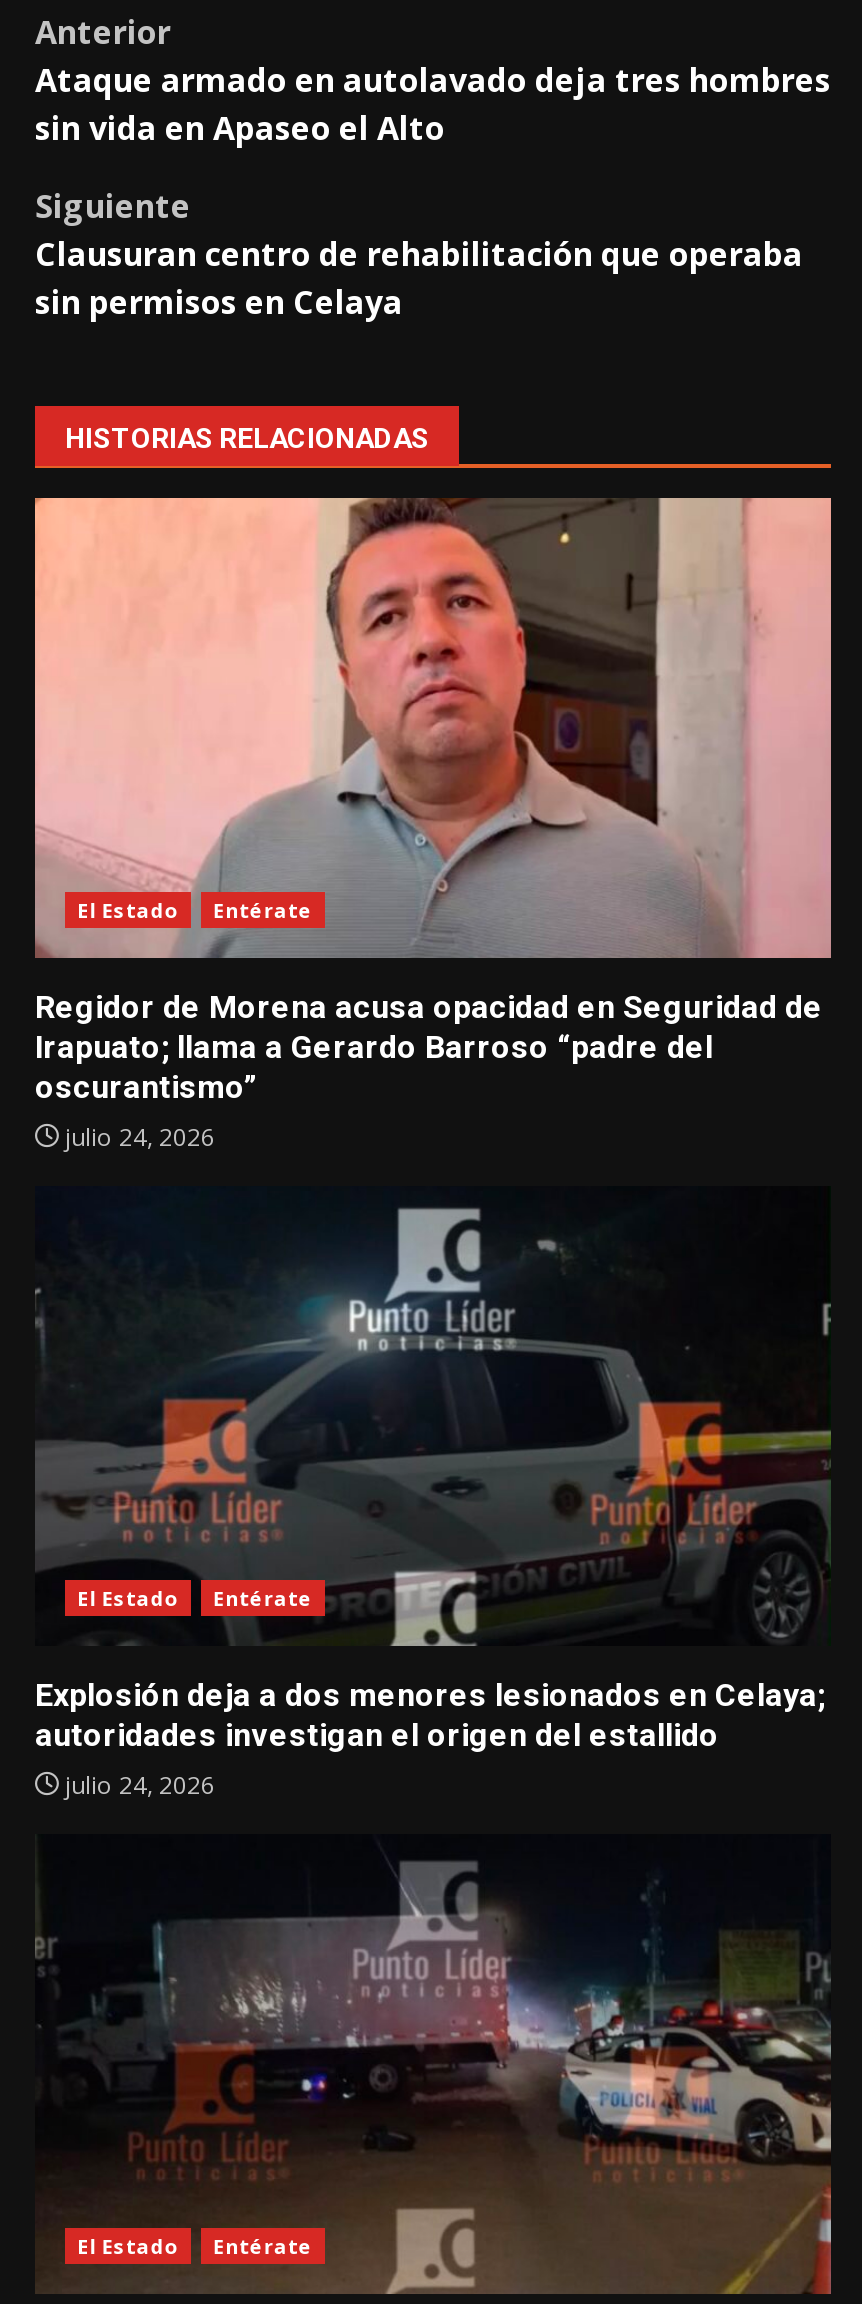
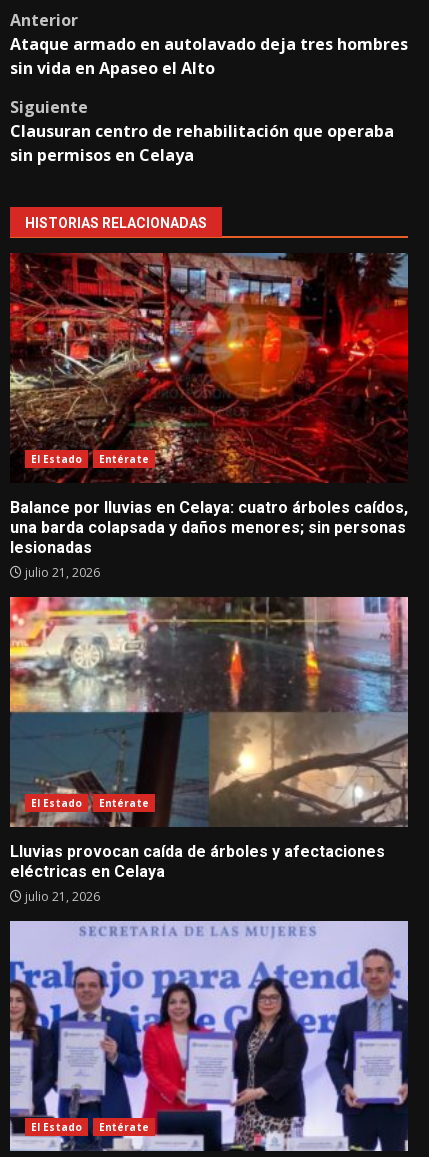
- [image]
- Regidor de Morena acusa opacidad en Seguridad de
- Irapuato; llama a Gerardo Barroso “padre del
- oscurantismo”
- julio 24, 2026
+ [image]
+ Balance por lluvias en Celaya: cuatro árboles caídos,
+ una barda colapsada y daños menores; sin personas
+ lesionadas
+ julio 21, 2026

- [image]
- Explosión deja a dos menores lesionados en Celaya;
- autoridades investigan el origen del estallido
- julio 24, 2026
+ [image]
+ Lluvias provocan caída de árboles y afectaciones
+ eléctricas en Celaya
+ julio 21, 2026

- [image]
+ [image]
